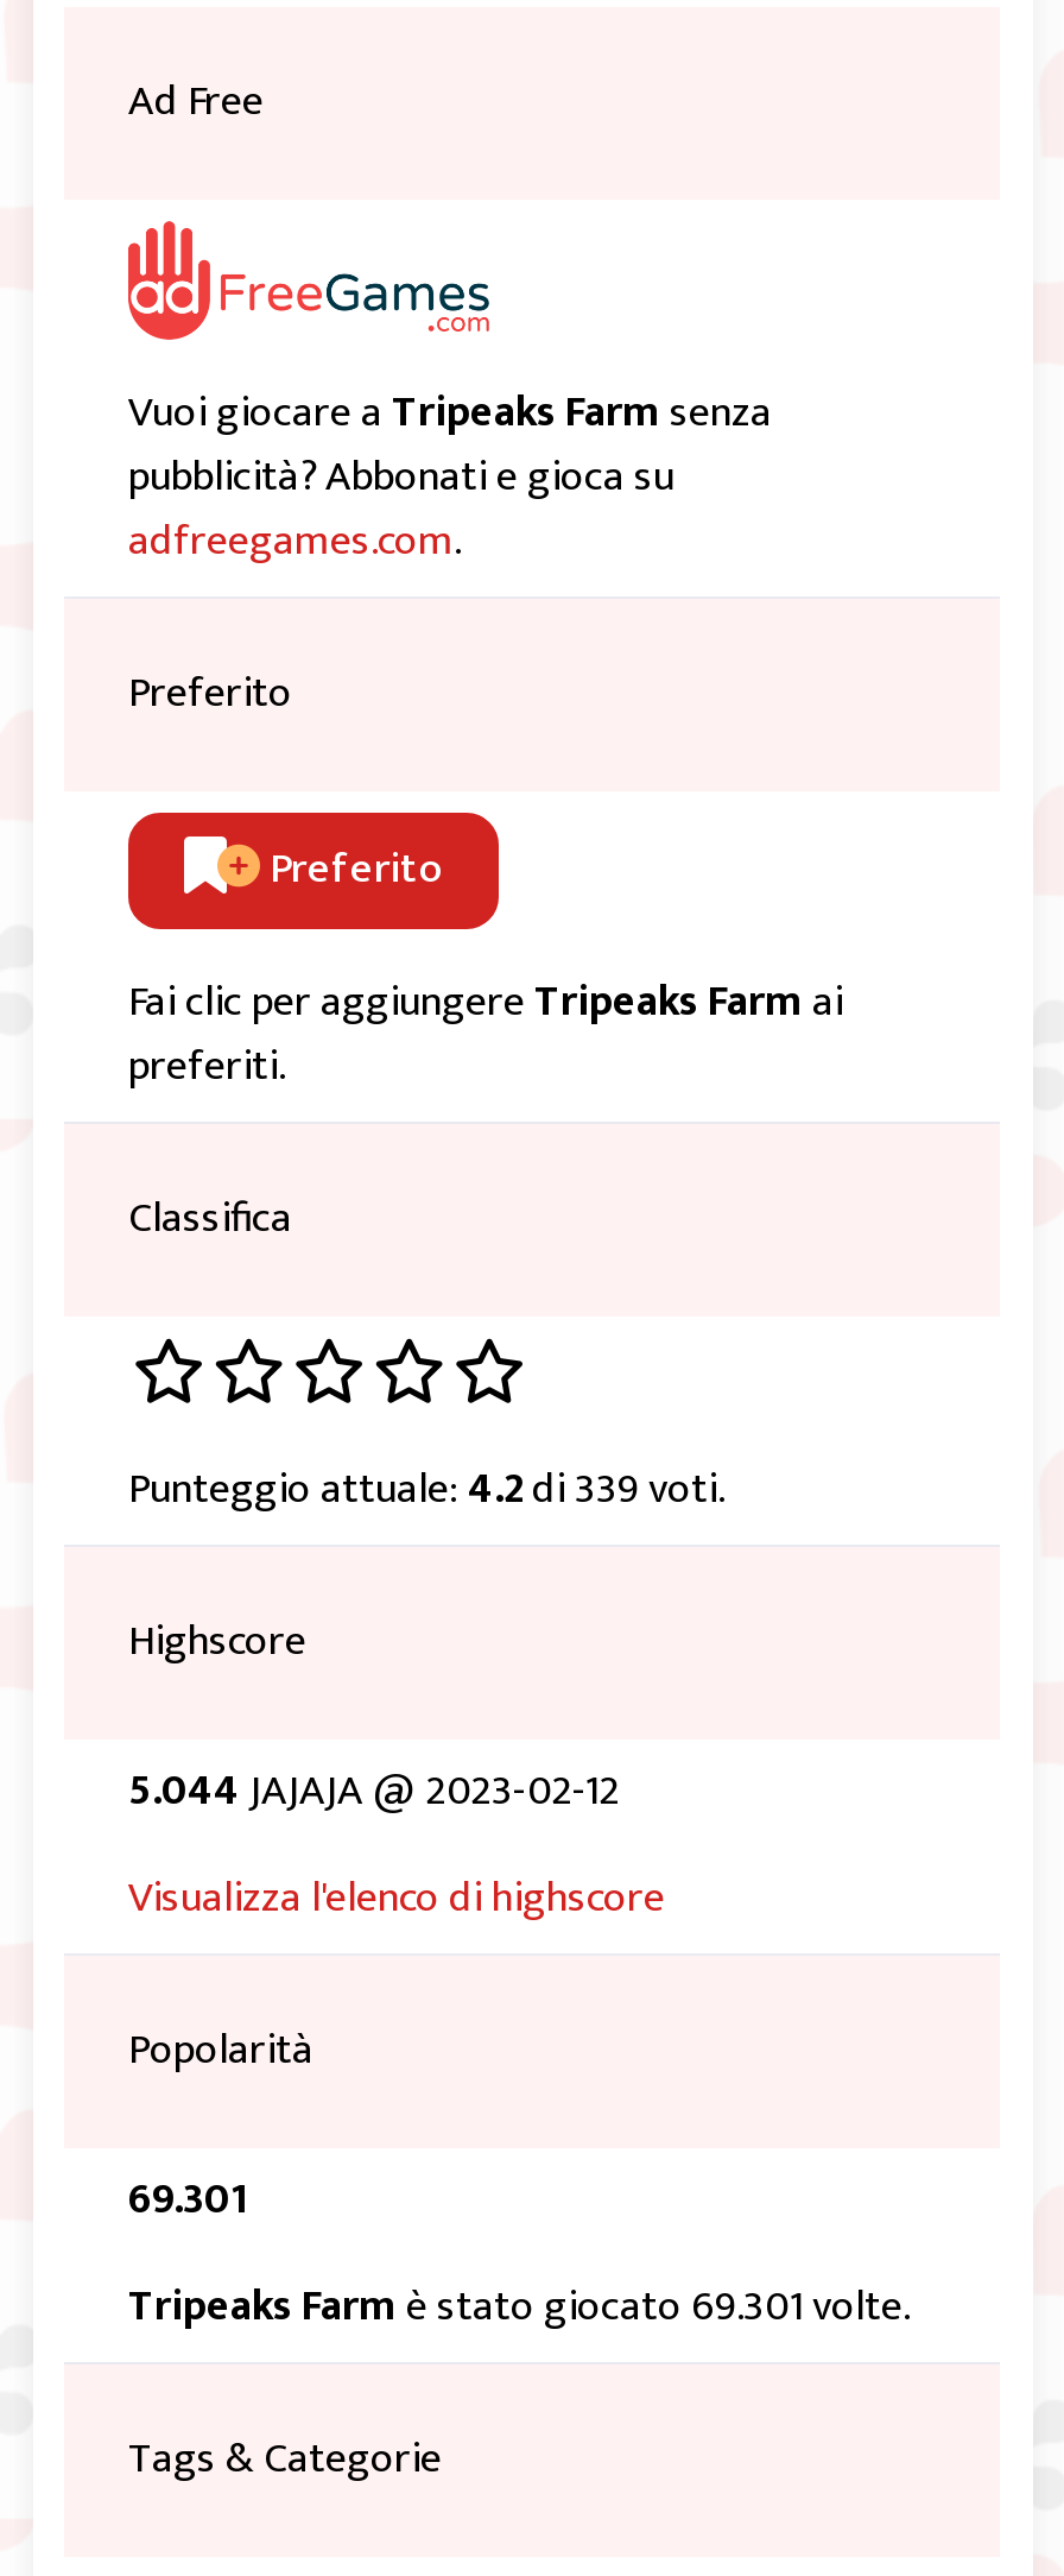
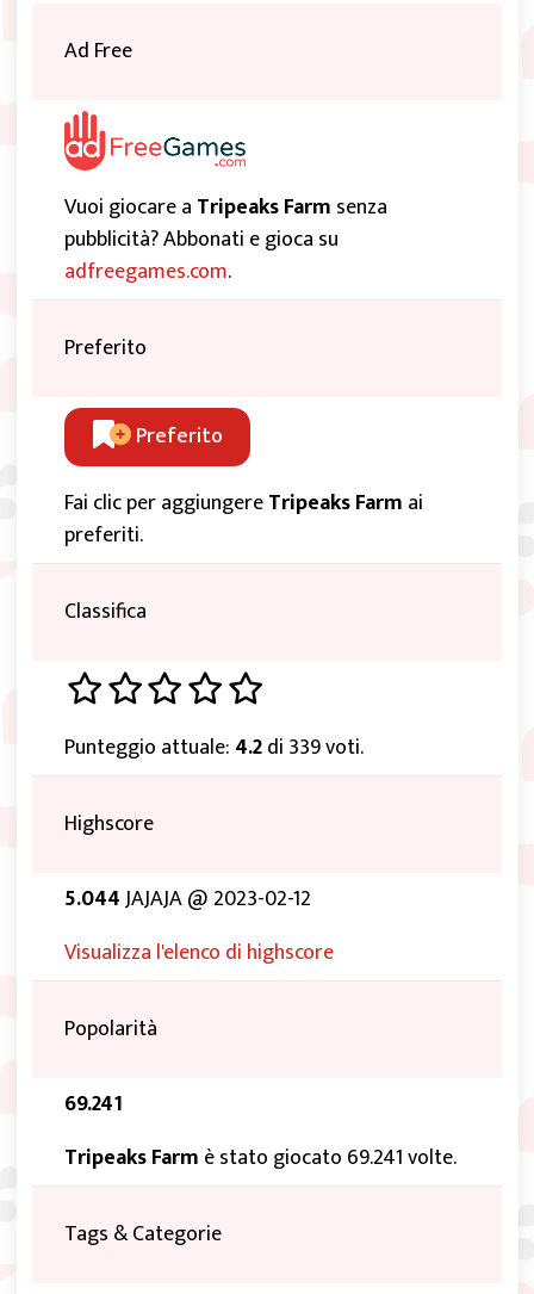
- 69.301
+ 69.241

- Tripeaks Farm è stato giocato 69.301 volte.
+ Tripeaks Farm è stato giocato 69.241 volte.
